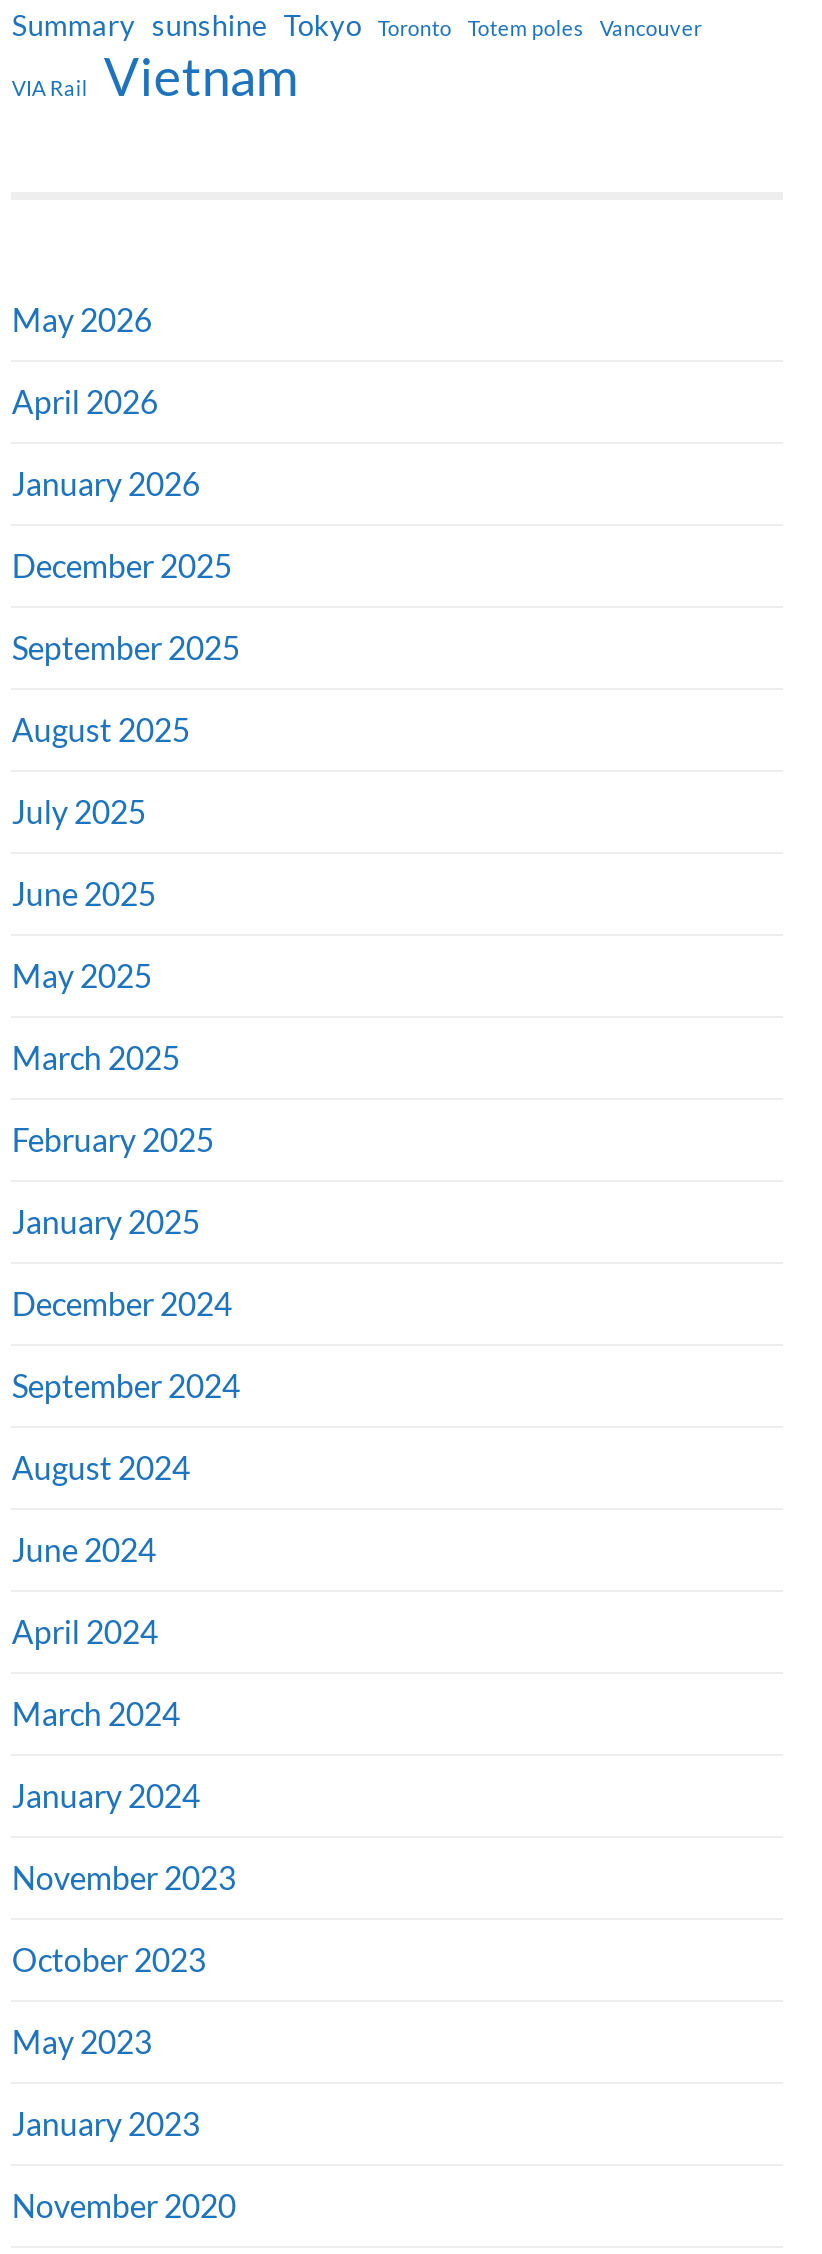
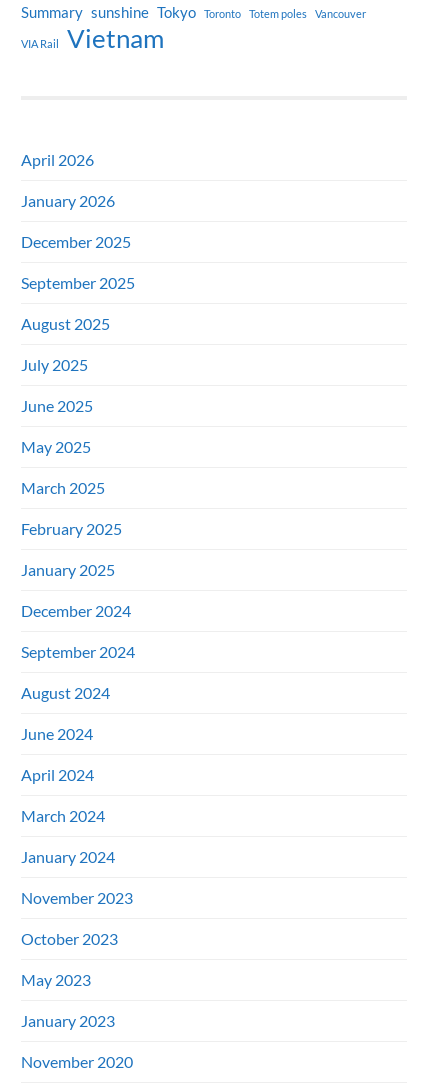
- May 2026
